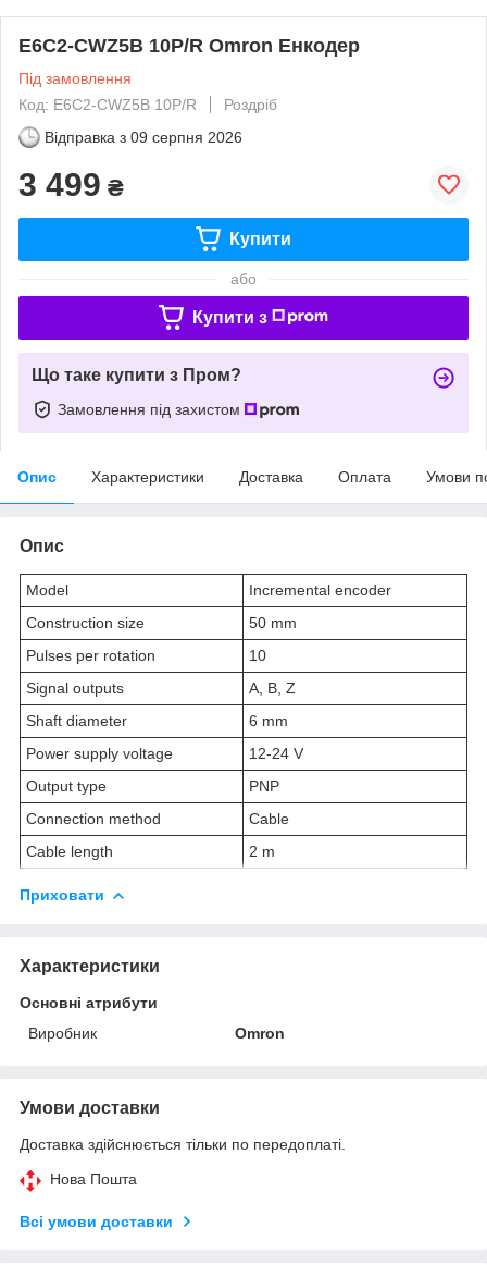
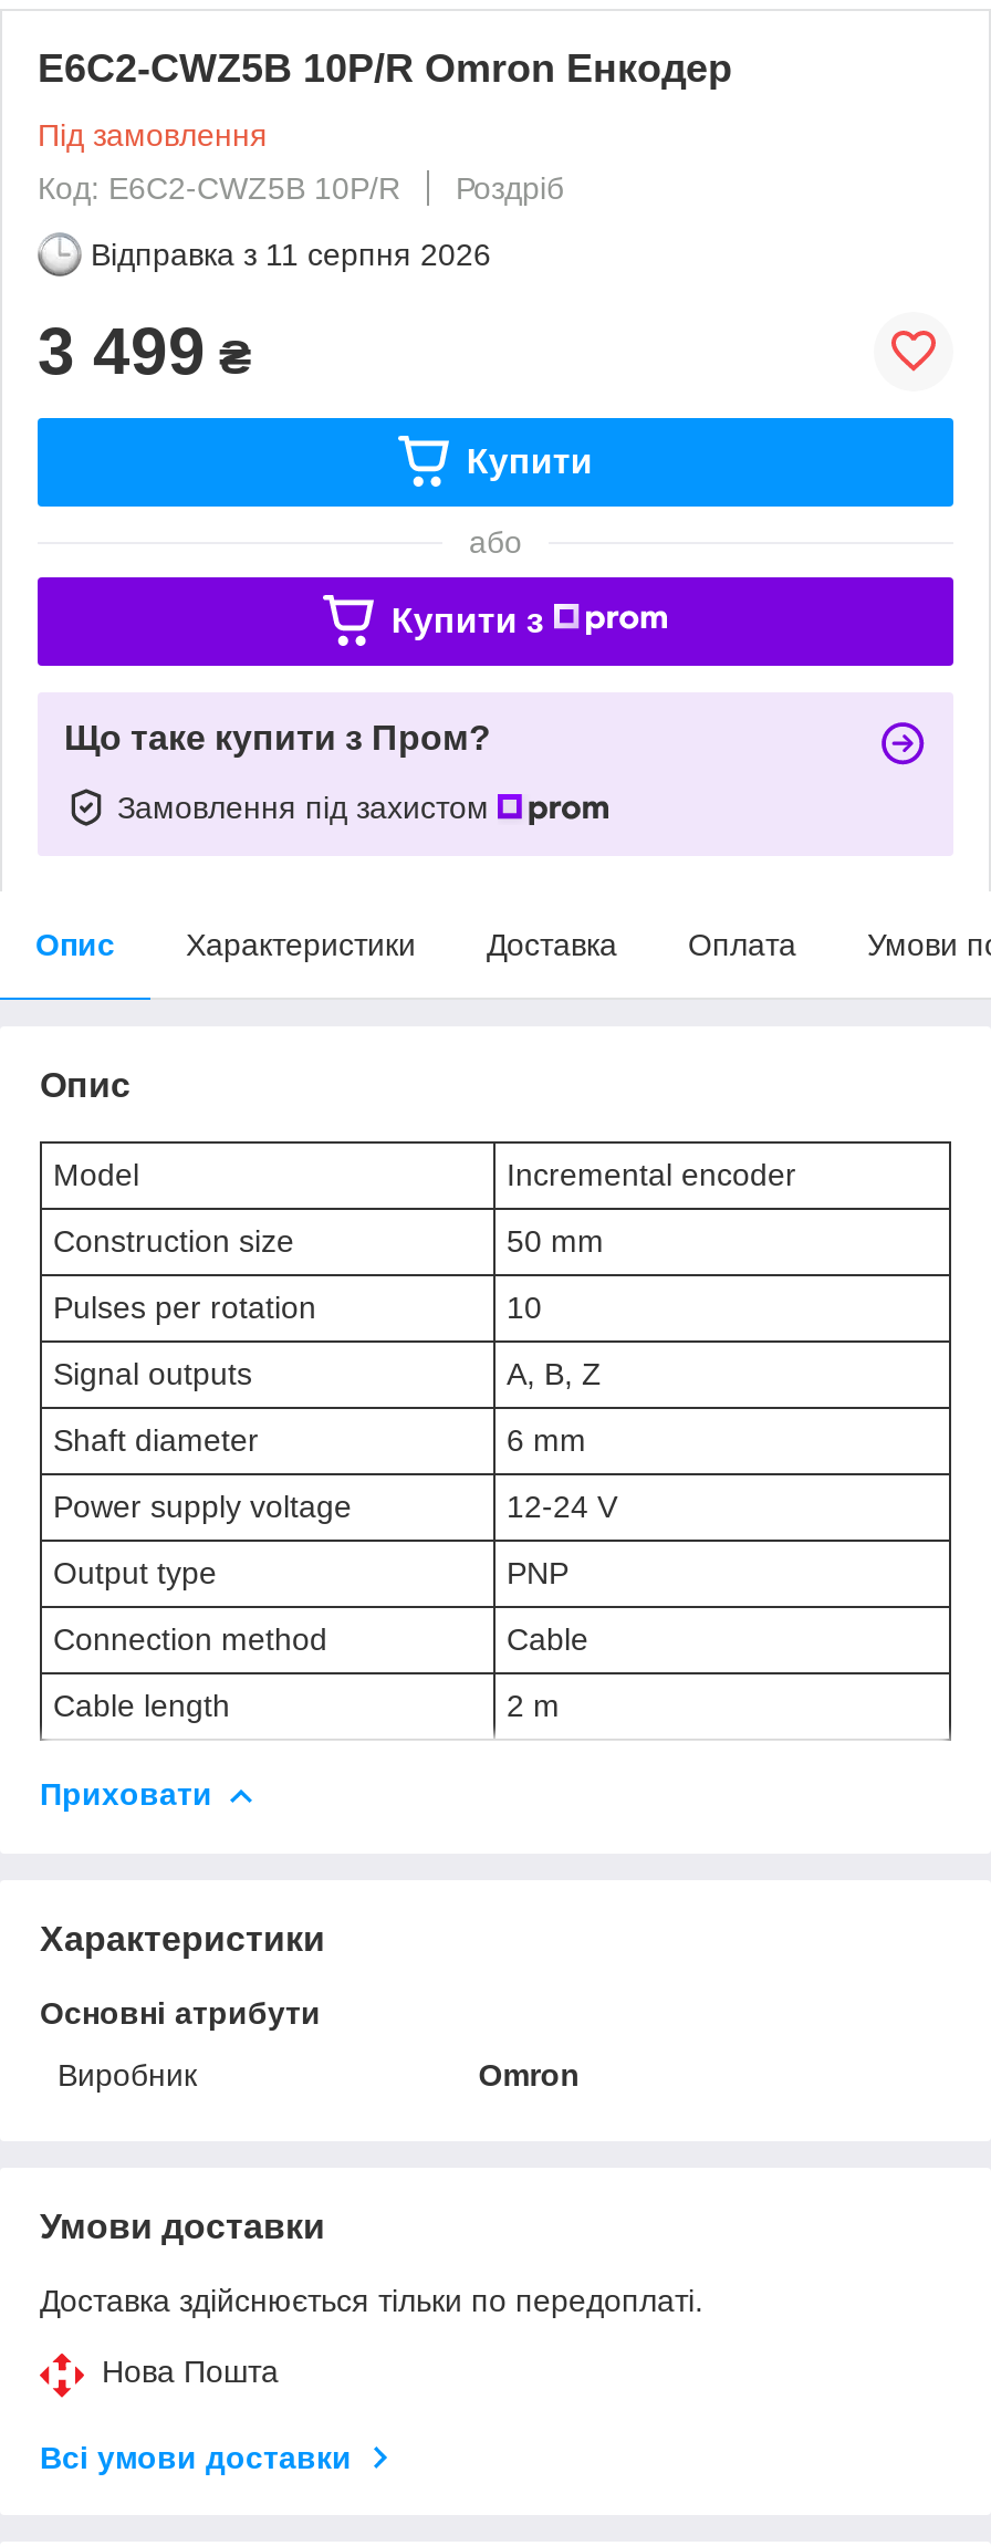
- Відправка з 09 серпня 2026
+ Відправка з 11 серпня 2026
